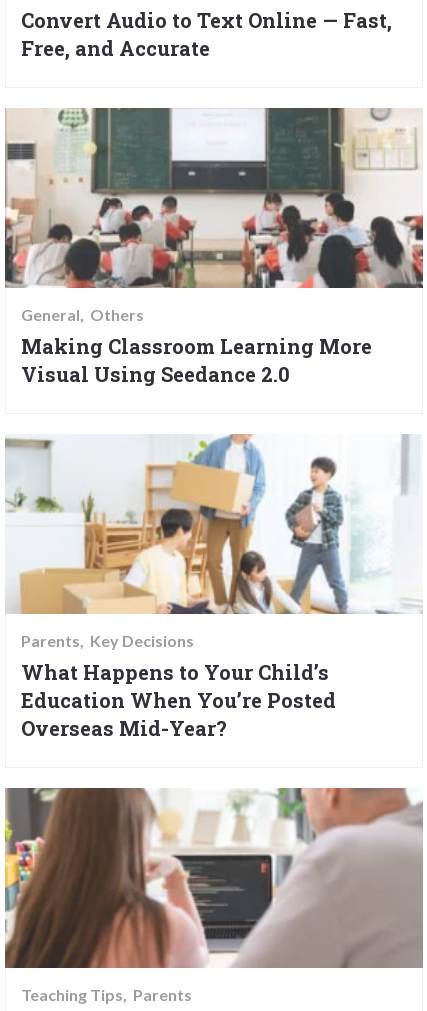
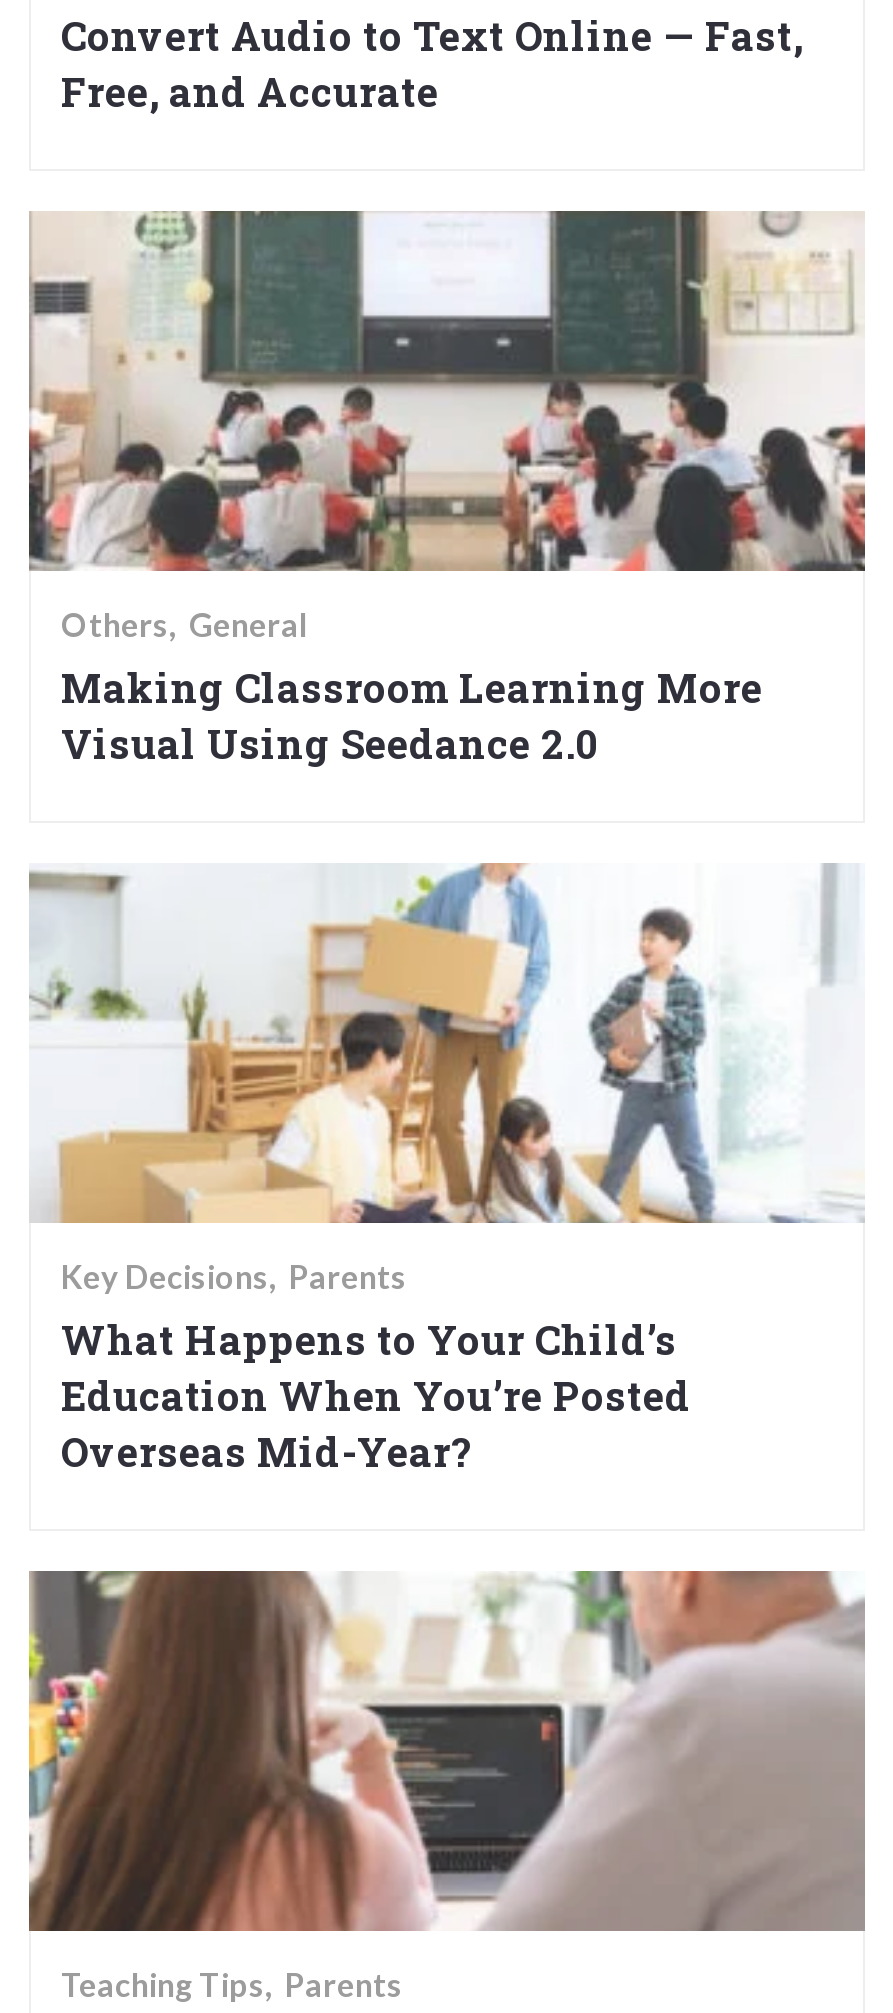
- General Others
+ Others General

- Parents Key Decisions
+ Key Decisions Parents
